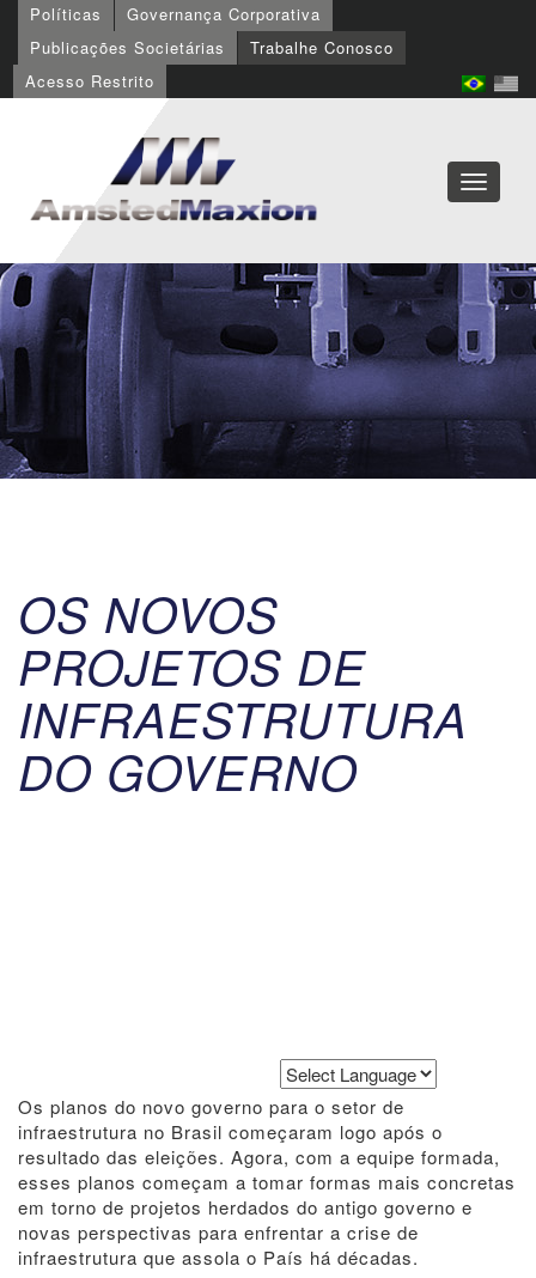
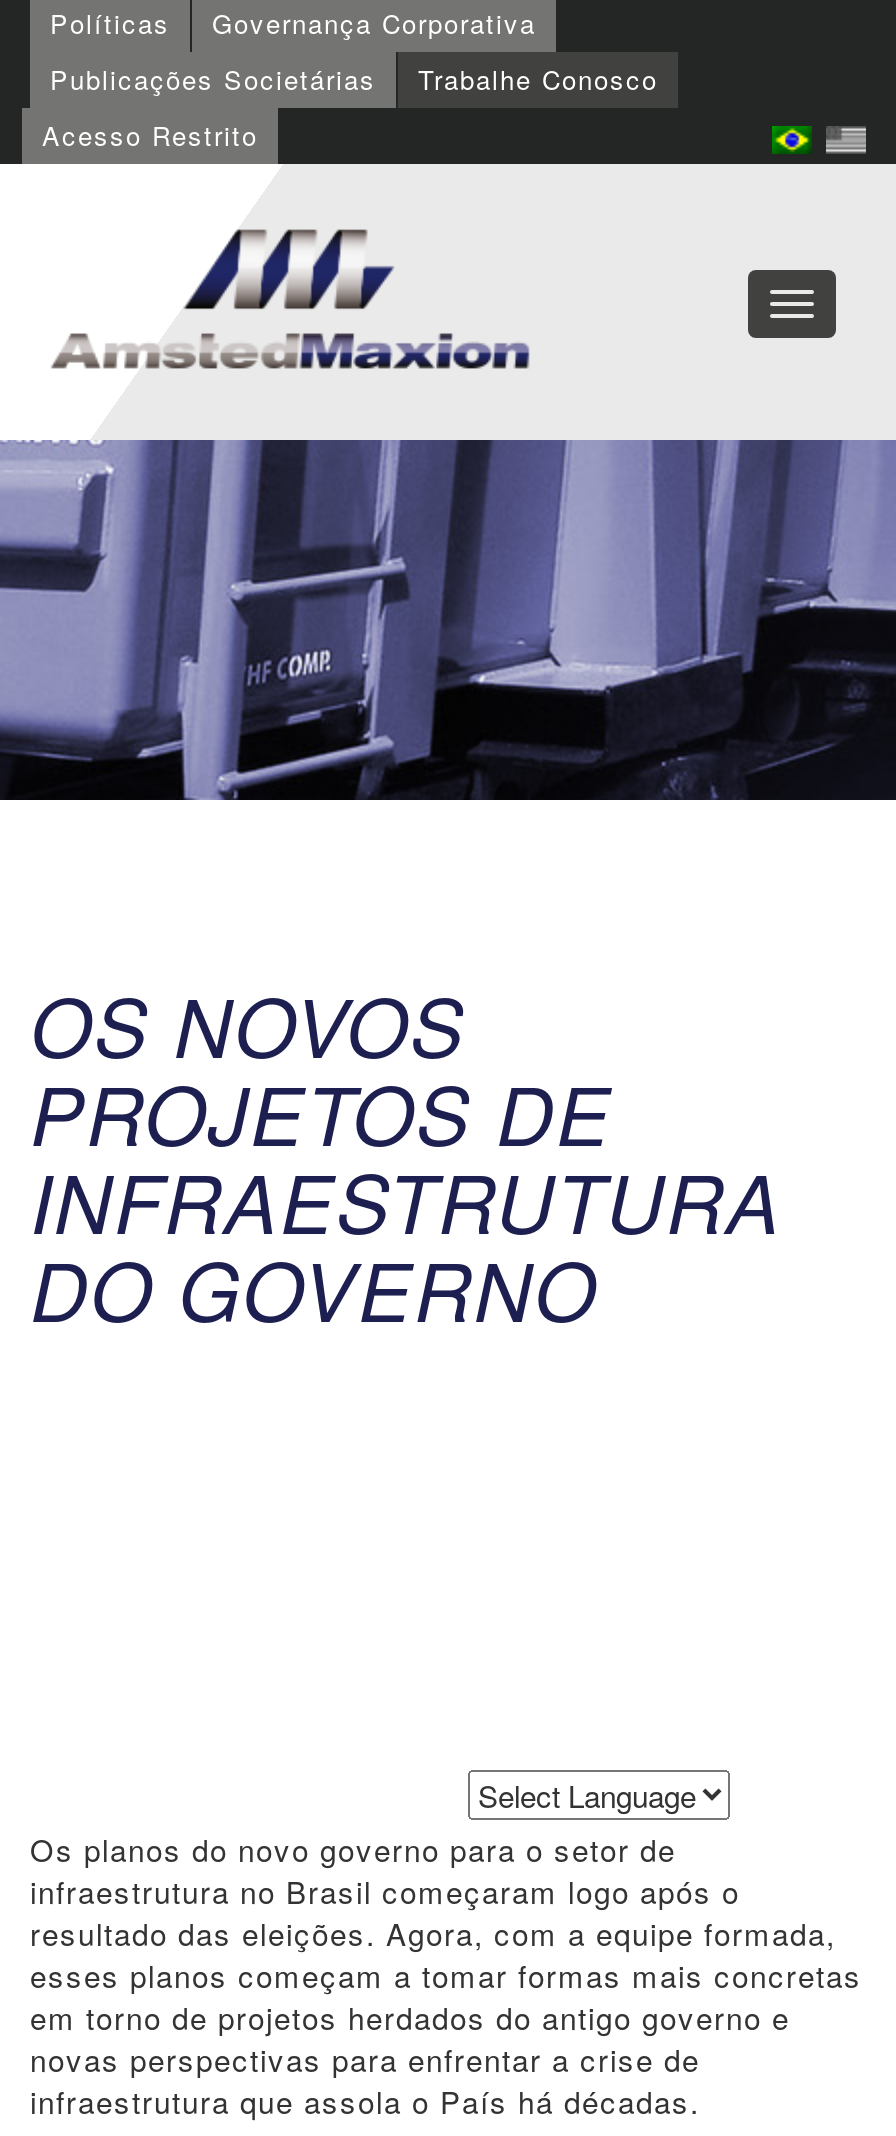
- [image]
+ [image]
